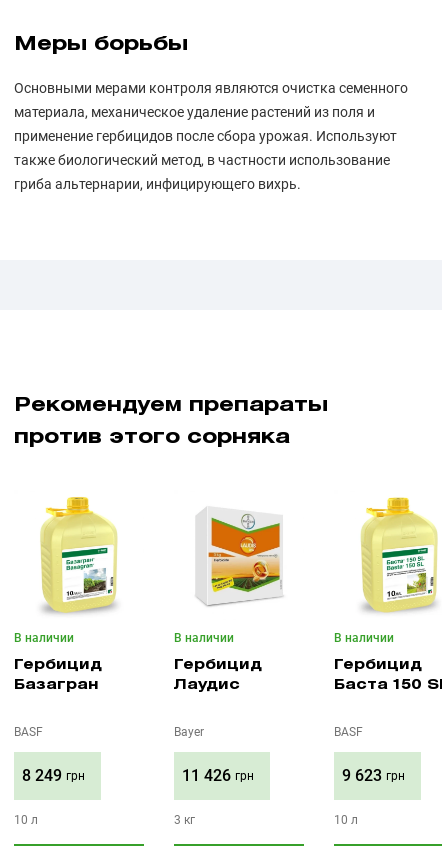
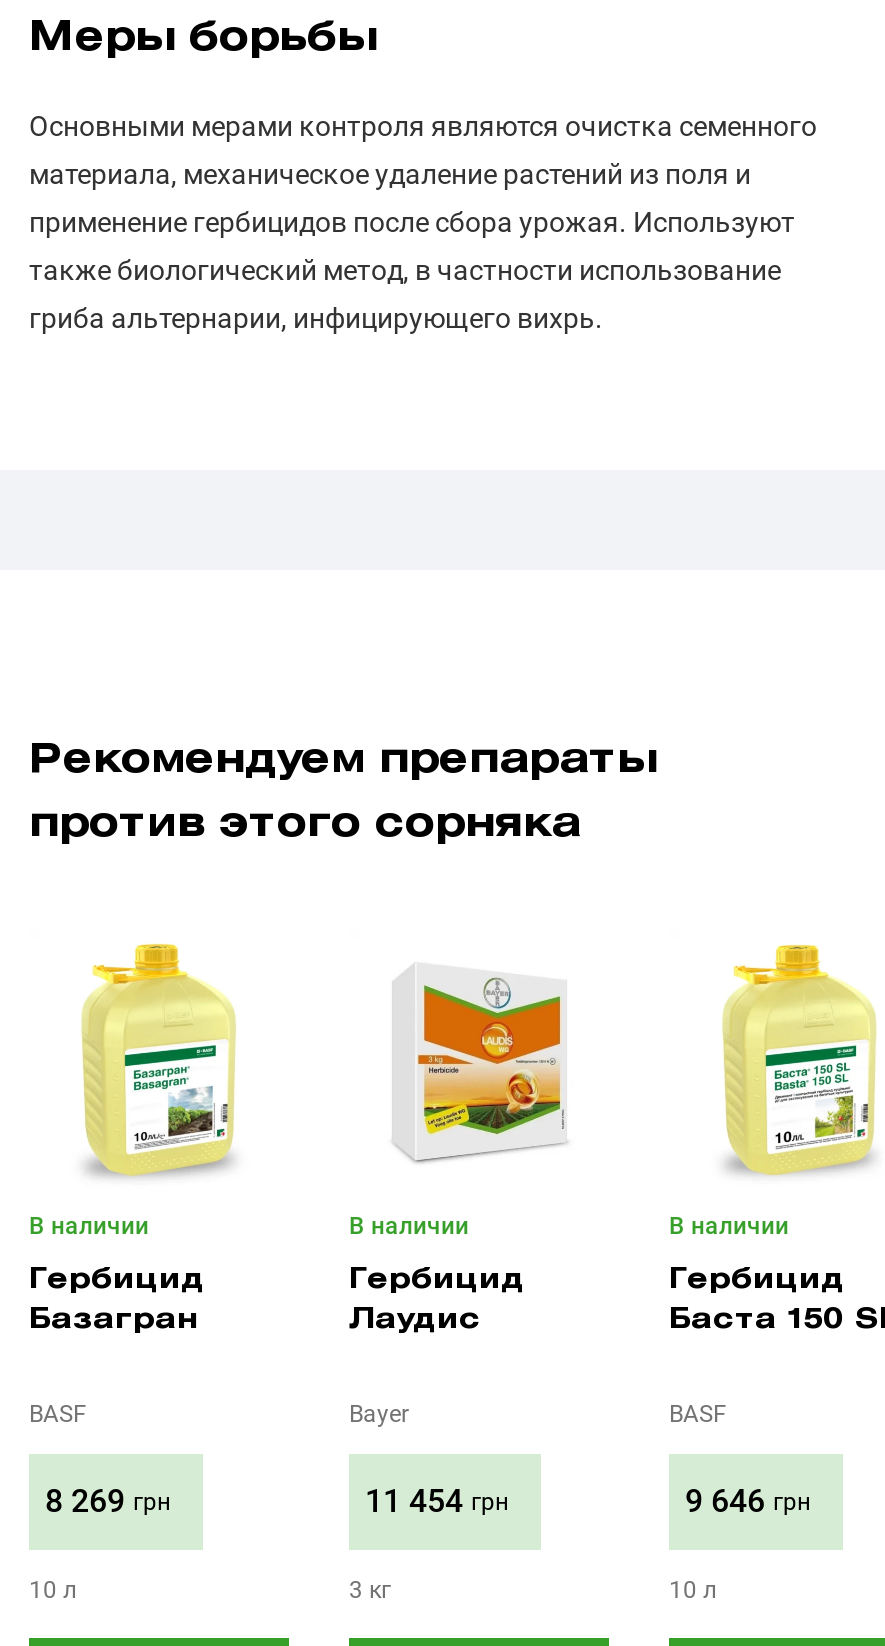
- 8 249 грн
+ 8 269 грн

- 11 426 грн
+ 11 454 грн

- 9 623 грн
+ 9 646 грн
